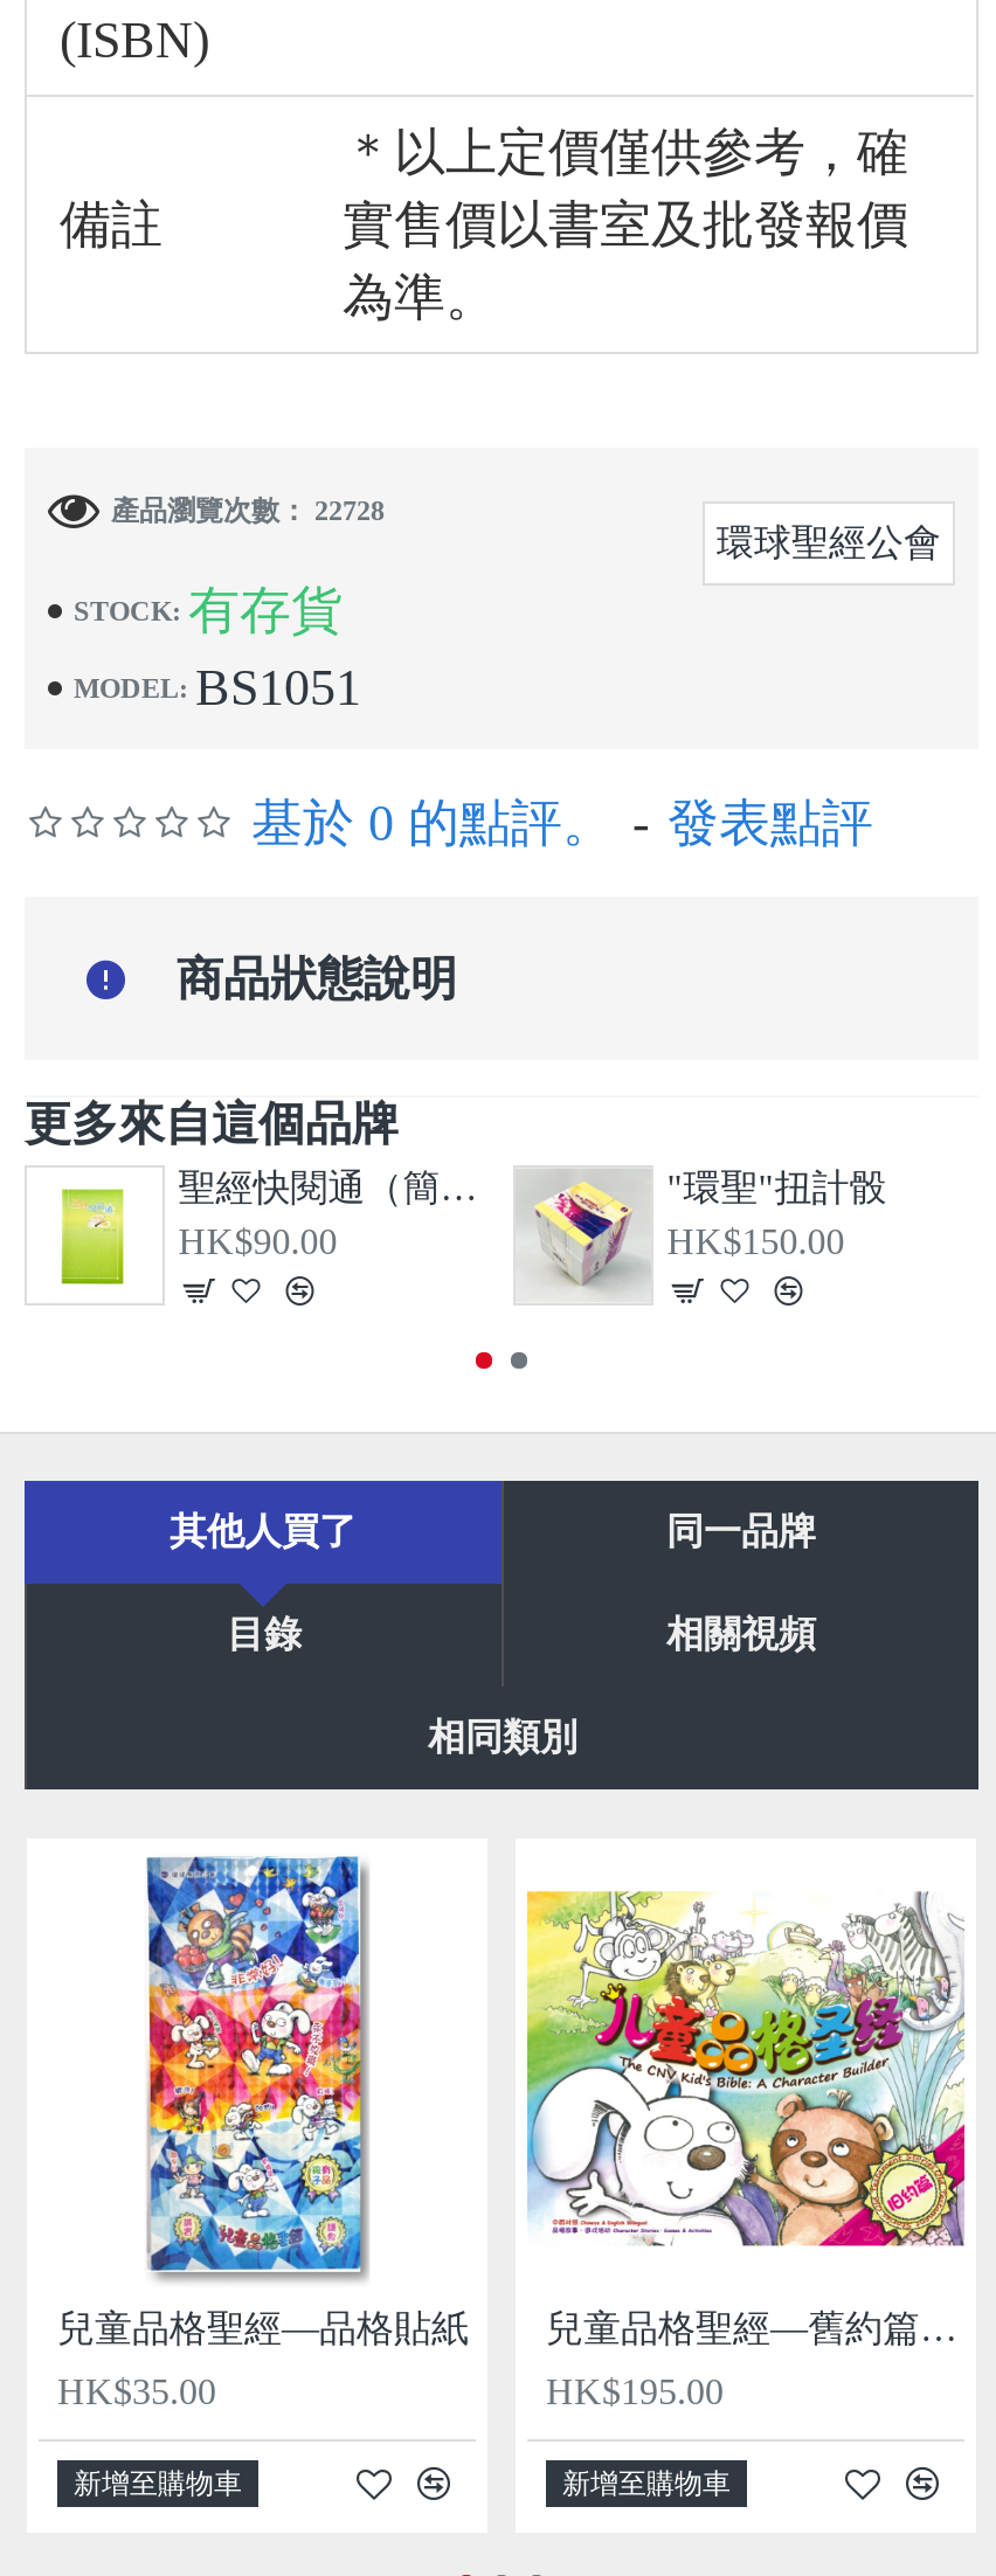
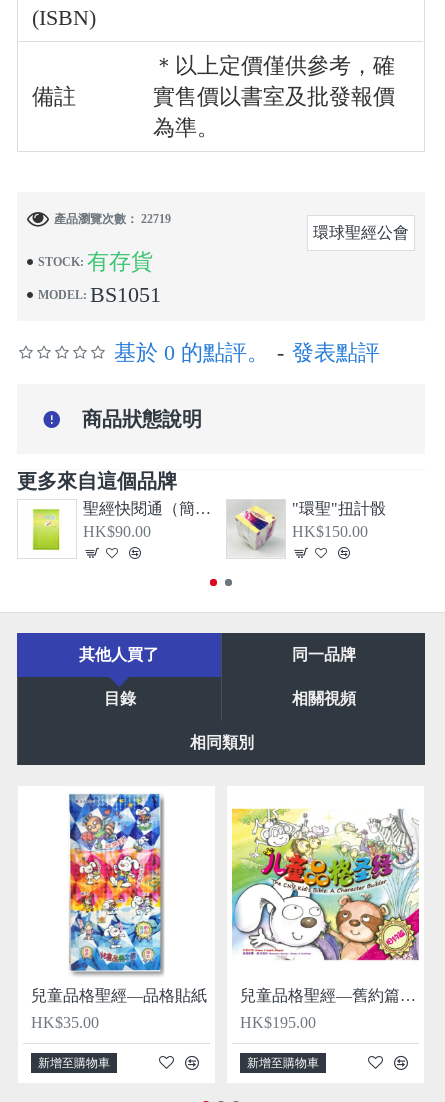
- 產品瀏覽次數： 22728
+ 產品瀏覽次數： 22719
